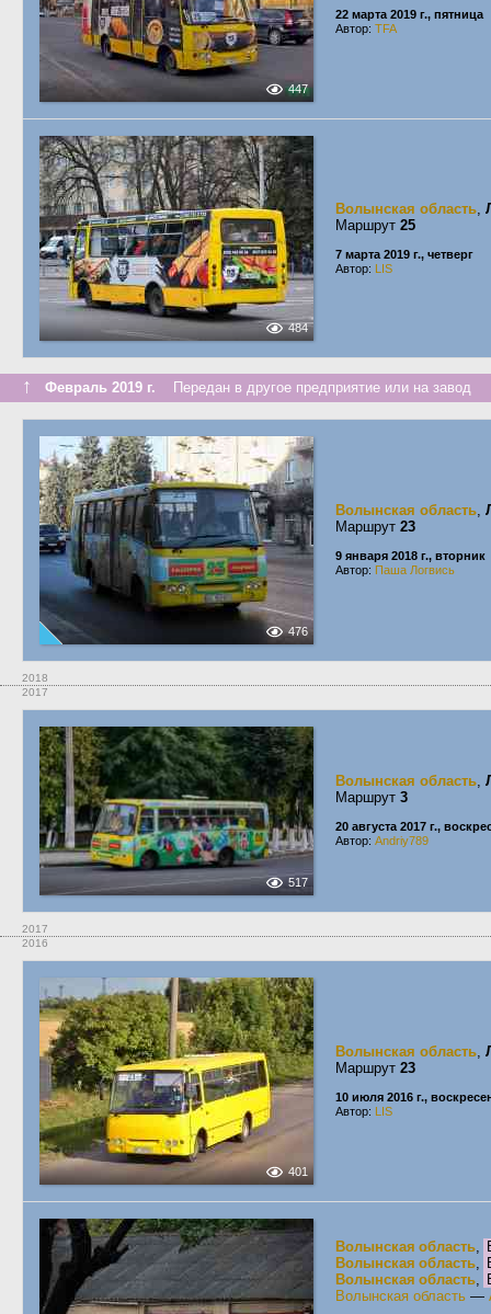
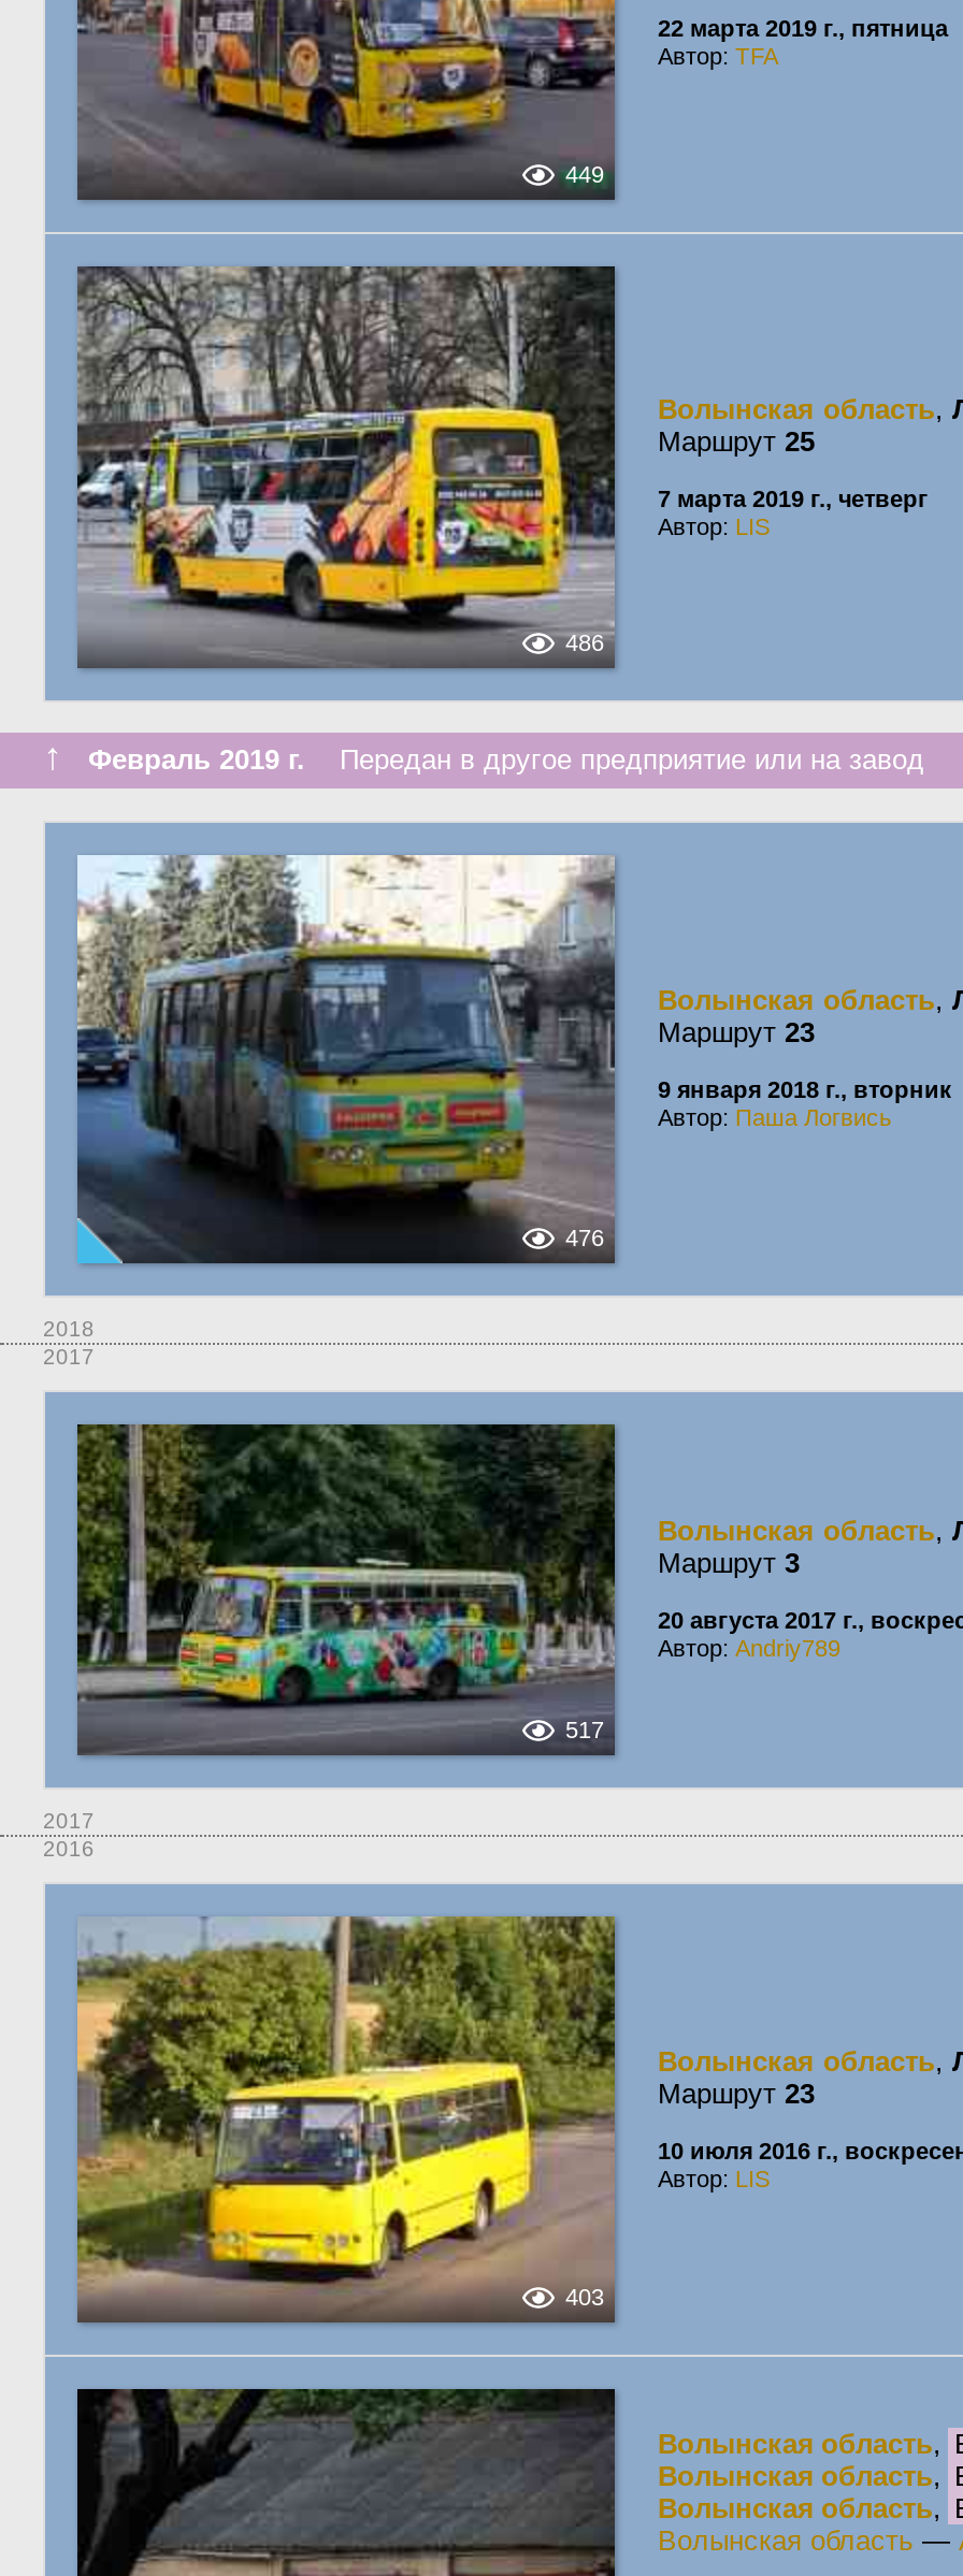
- 447
+ 449

- 484
+ 486

- 401
+ 403
